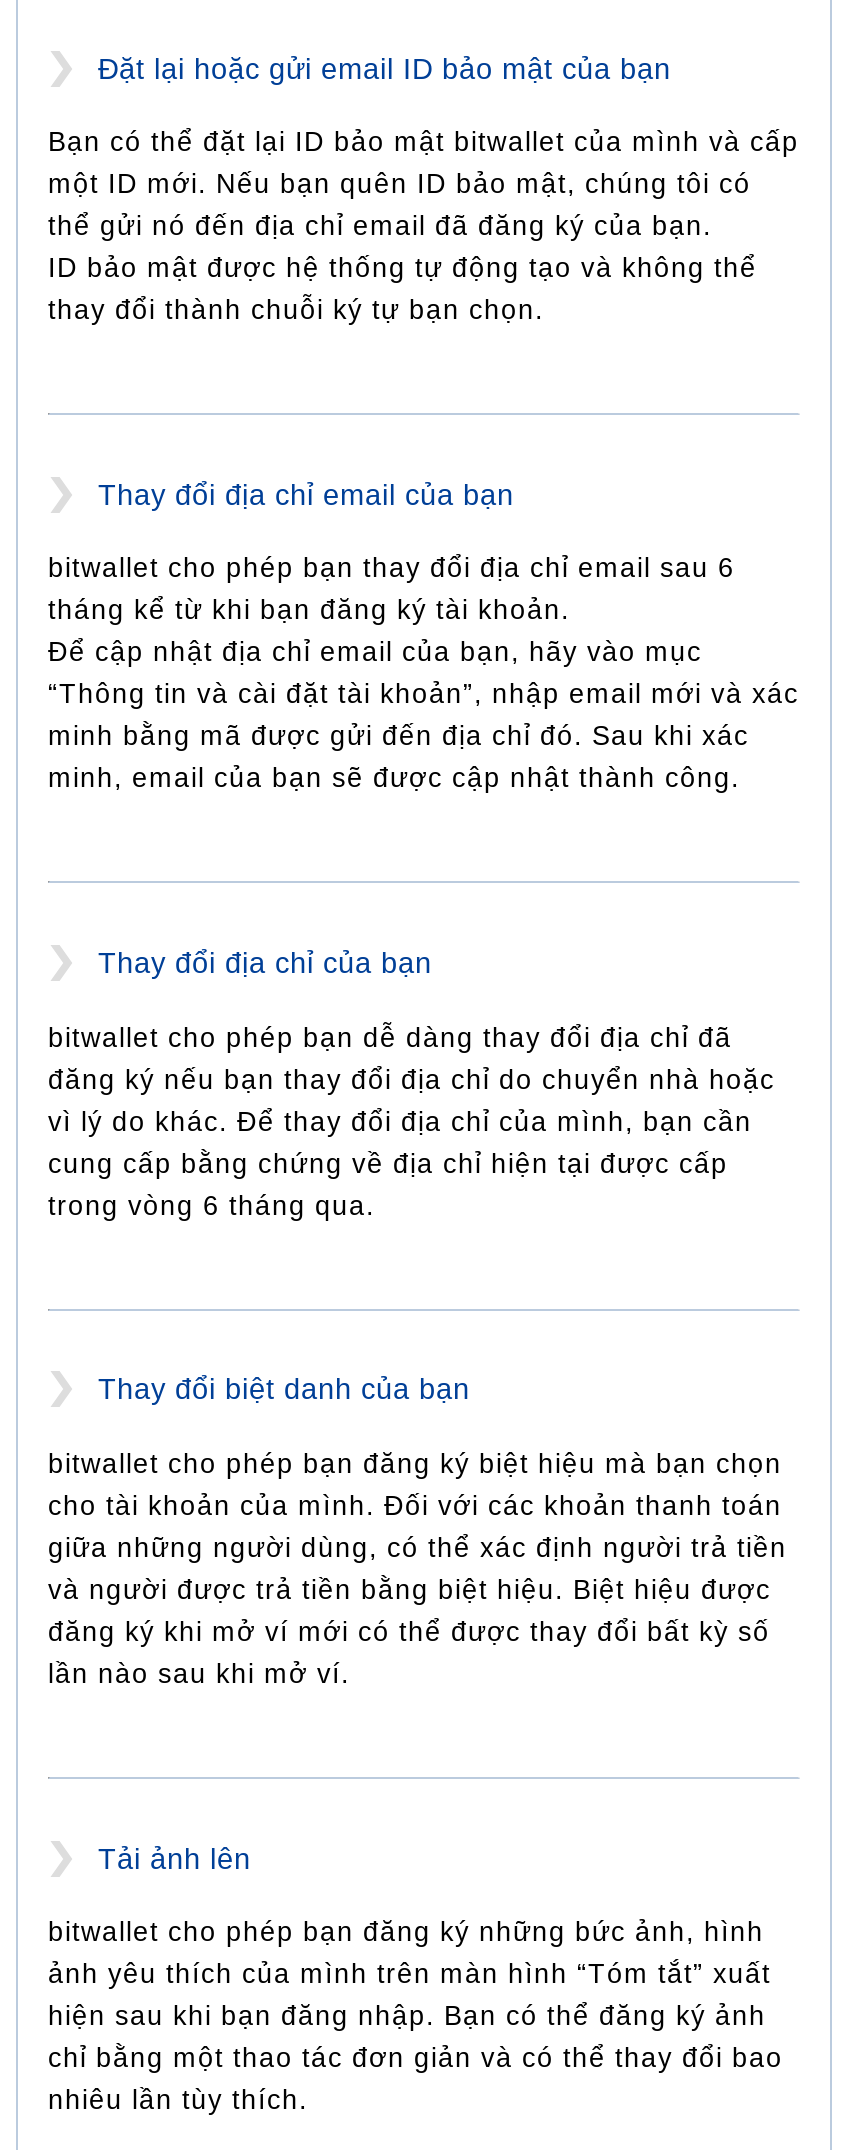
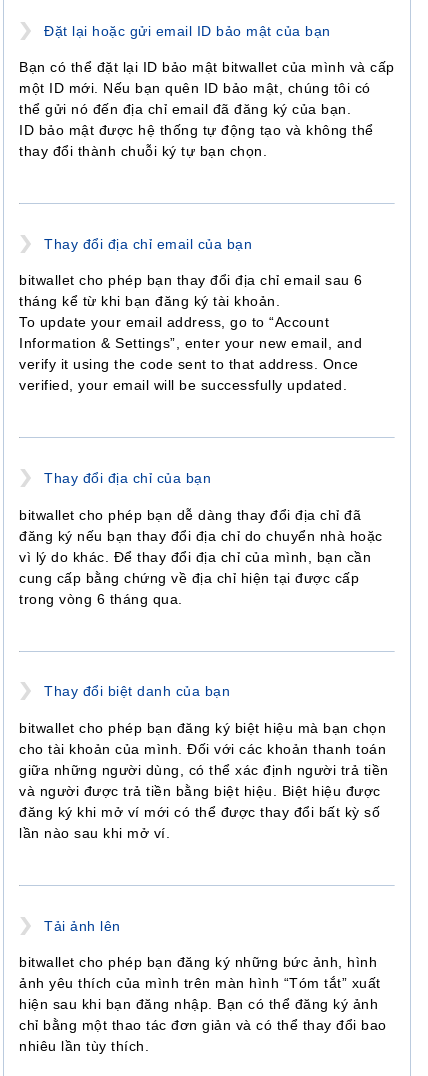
- Để cập nhật địa chỉ email của bạn, hãy vào mục
- “Thông tin và cài đặt tài khoản”, nhập email mới và xác
- minh bằng mã được gửi đến địa chỉ đó. Sau khi xác
- minh, email của bạn sẽ được cập nhật thành công.
+ To update your email address, go to “Account
+ Information & Settings”, enter your new email, and
+ verify it using the code sent to that address. Once
+ verified, your email will be successfully updated.
